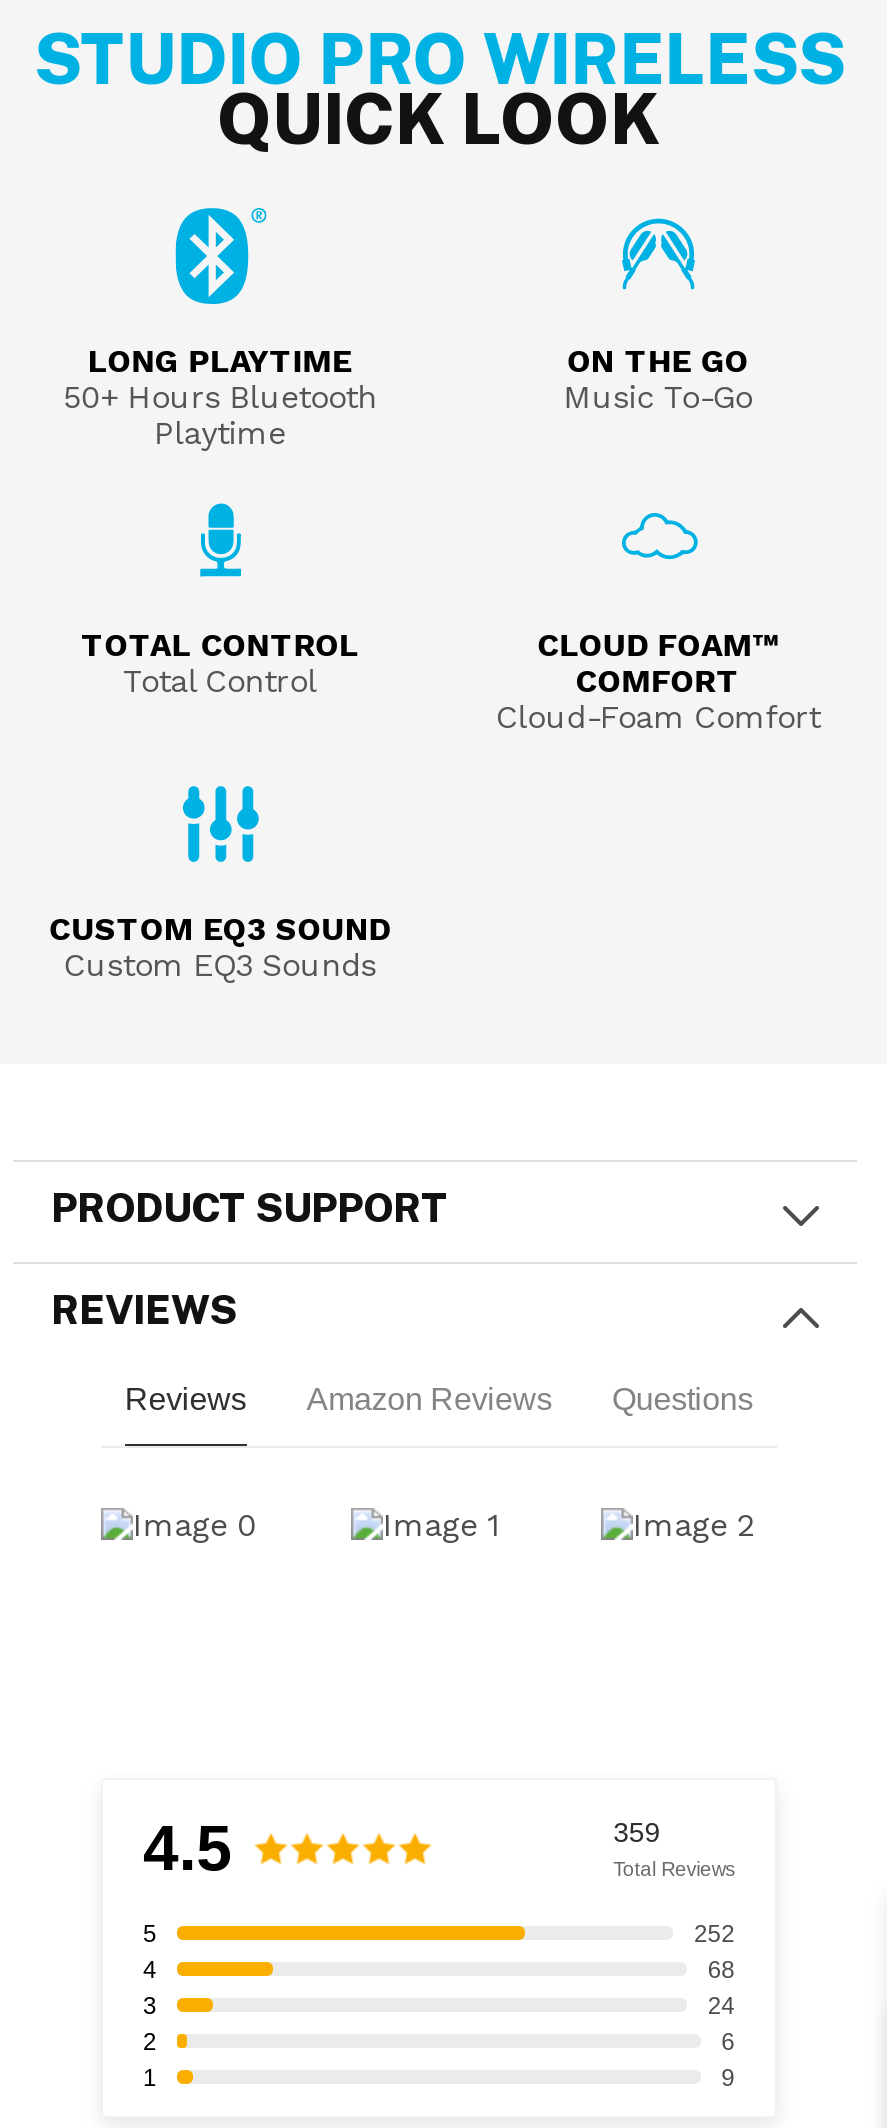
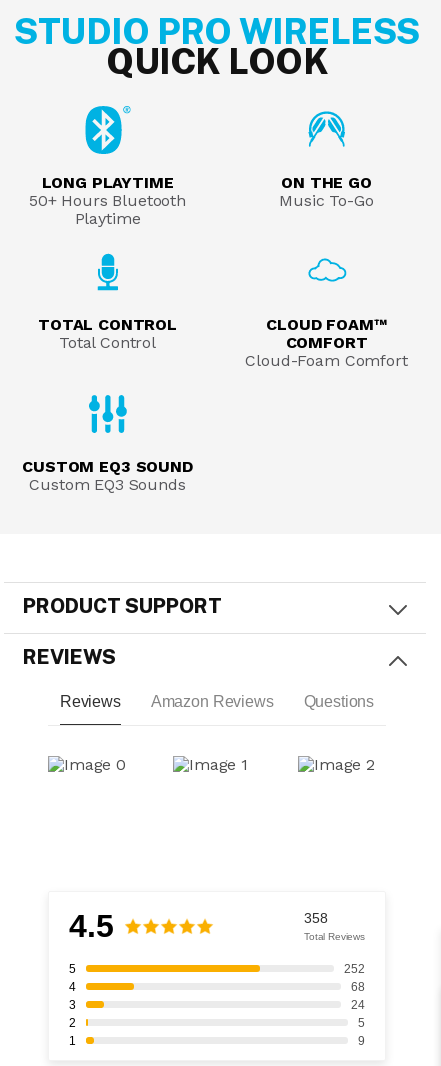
- 359
+ 358

- 6
+ 5
